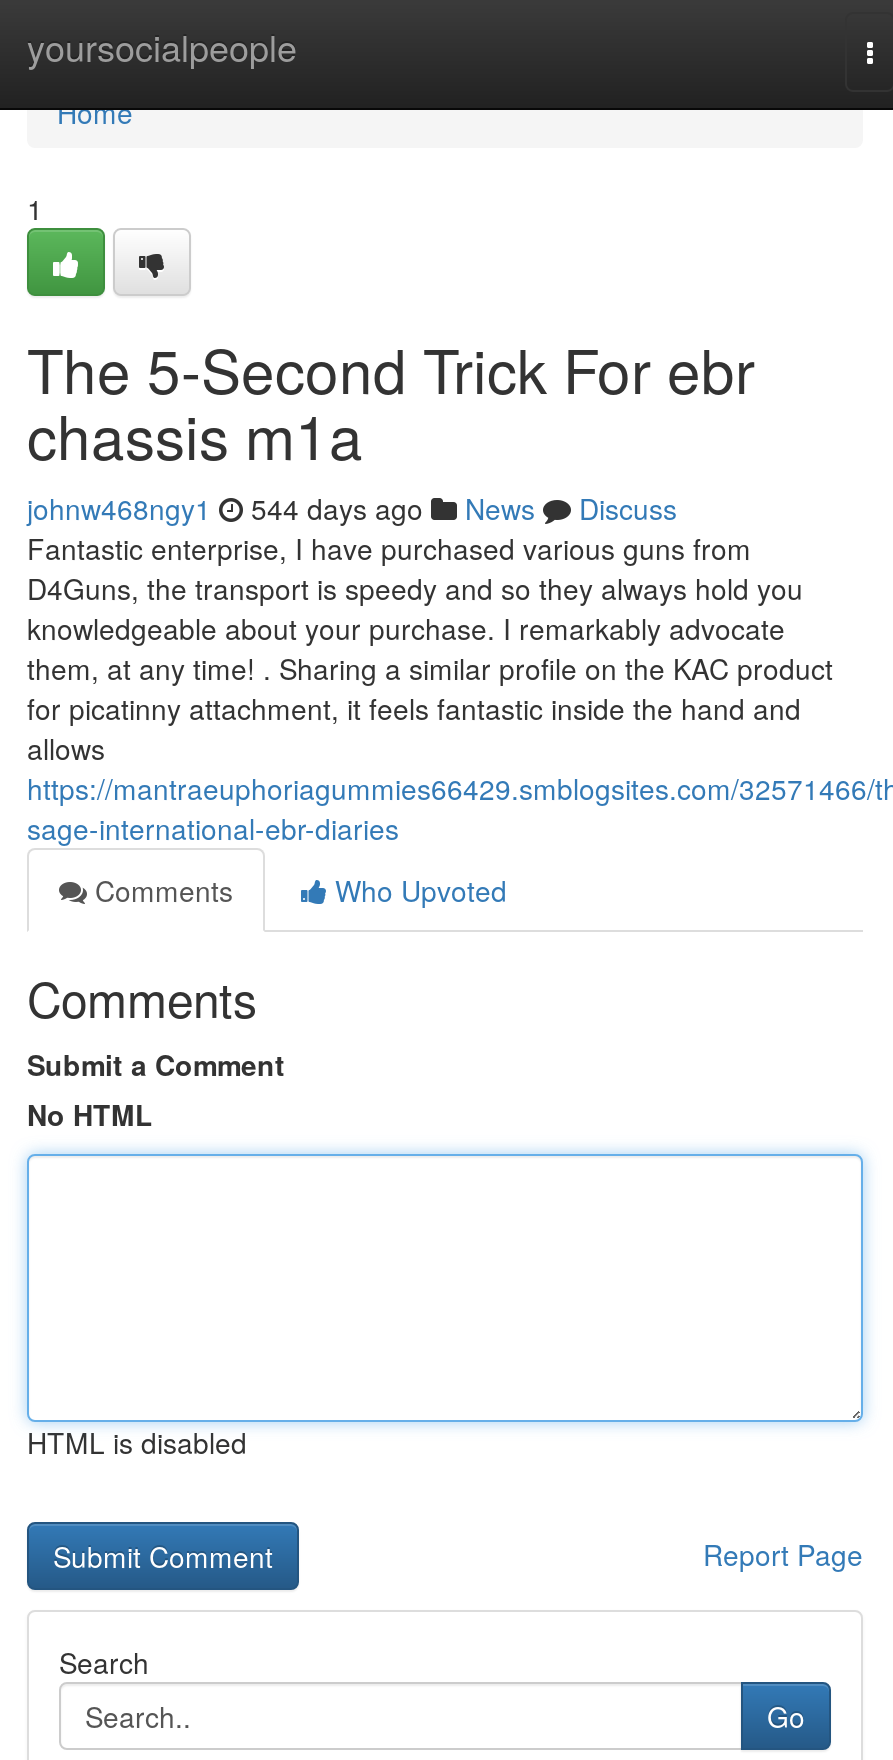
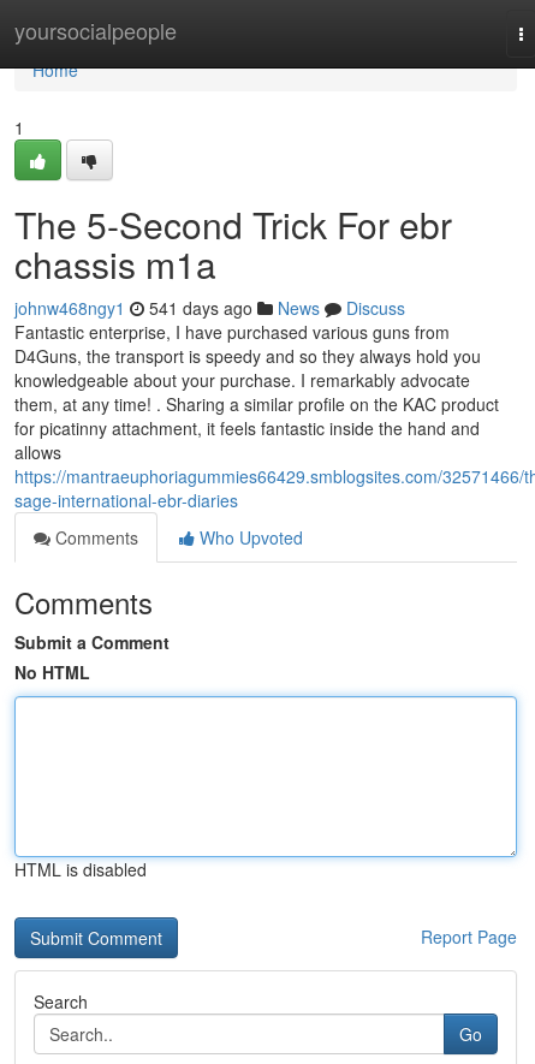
- johnw468ngy1 544 days ago News Discuss
+ johnw468ngy1 541 days ago News Discuss
